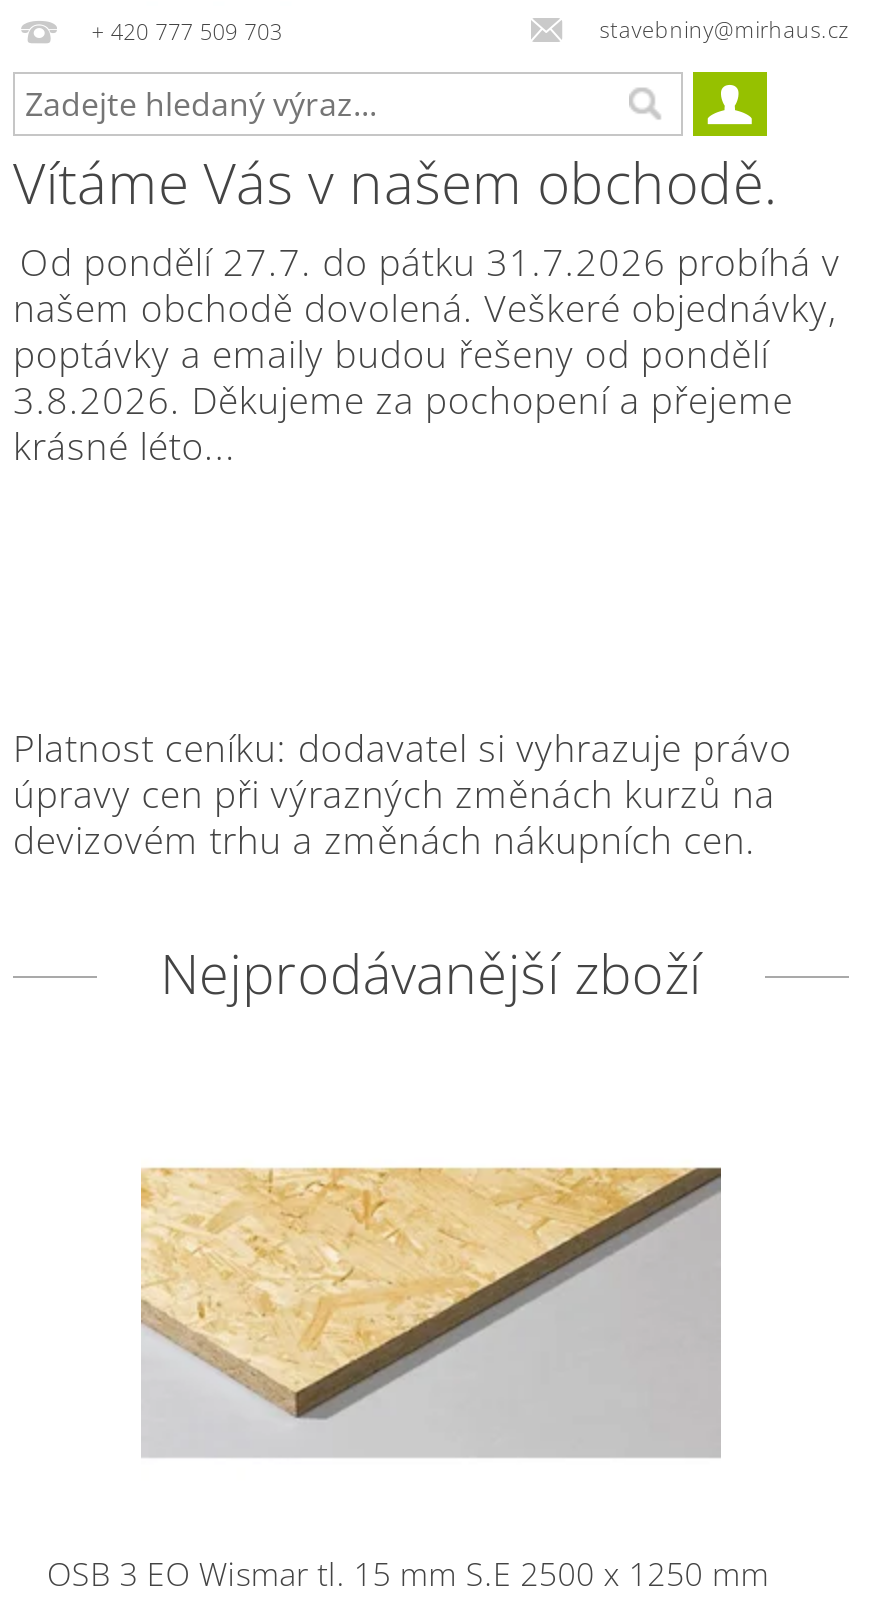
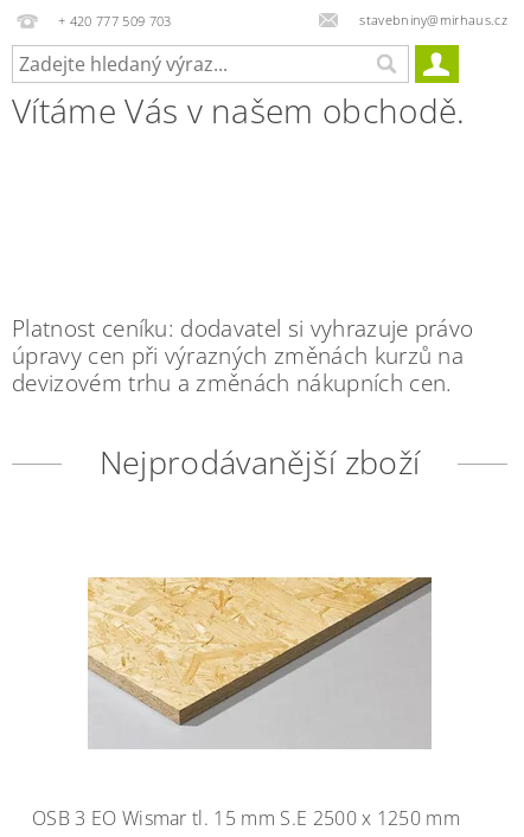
- Od pondělí 27.7. do pátku 31.7.2026 probíhá v
- našem obchodě dovolená. Veškeré objednávky,
- poptávky a emaily budou řešeny od pondělí
- 3.8.2026. Děkujeme za pochopení a přejeme
- krásné léto...
